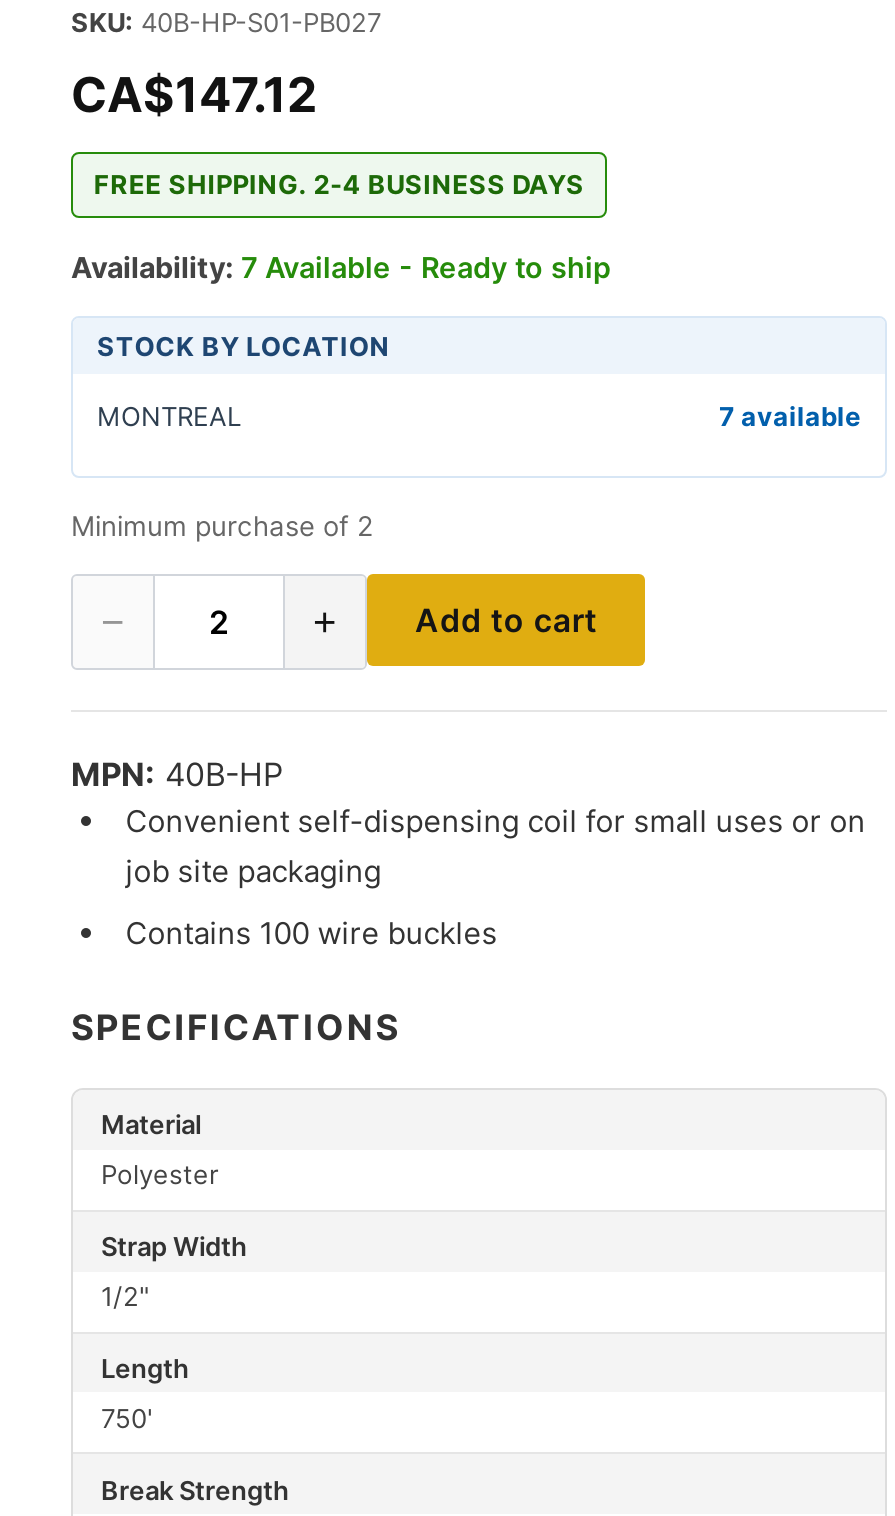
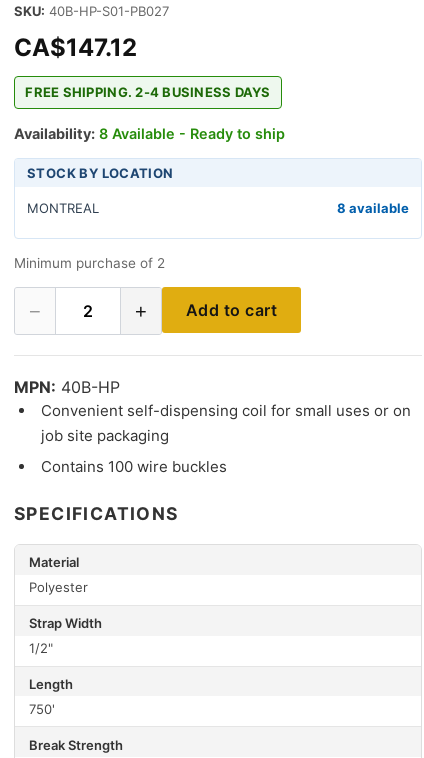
- Availability: 7 Available - Ready to ship
+ Availability: 8 Available - Ready to ship

- 7 available
+ 8 available
